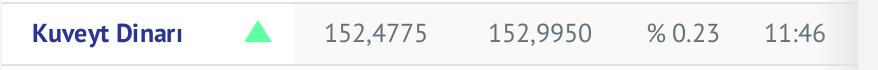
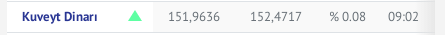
- 152,4775
+ 151,9636

- 152,9950
+ 152,4717

- % 0.23
+ % 0.08

- 11:46
+ 09:02
